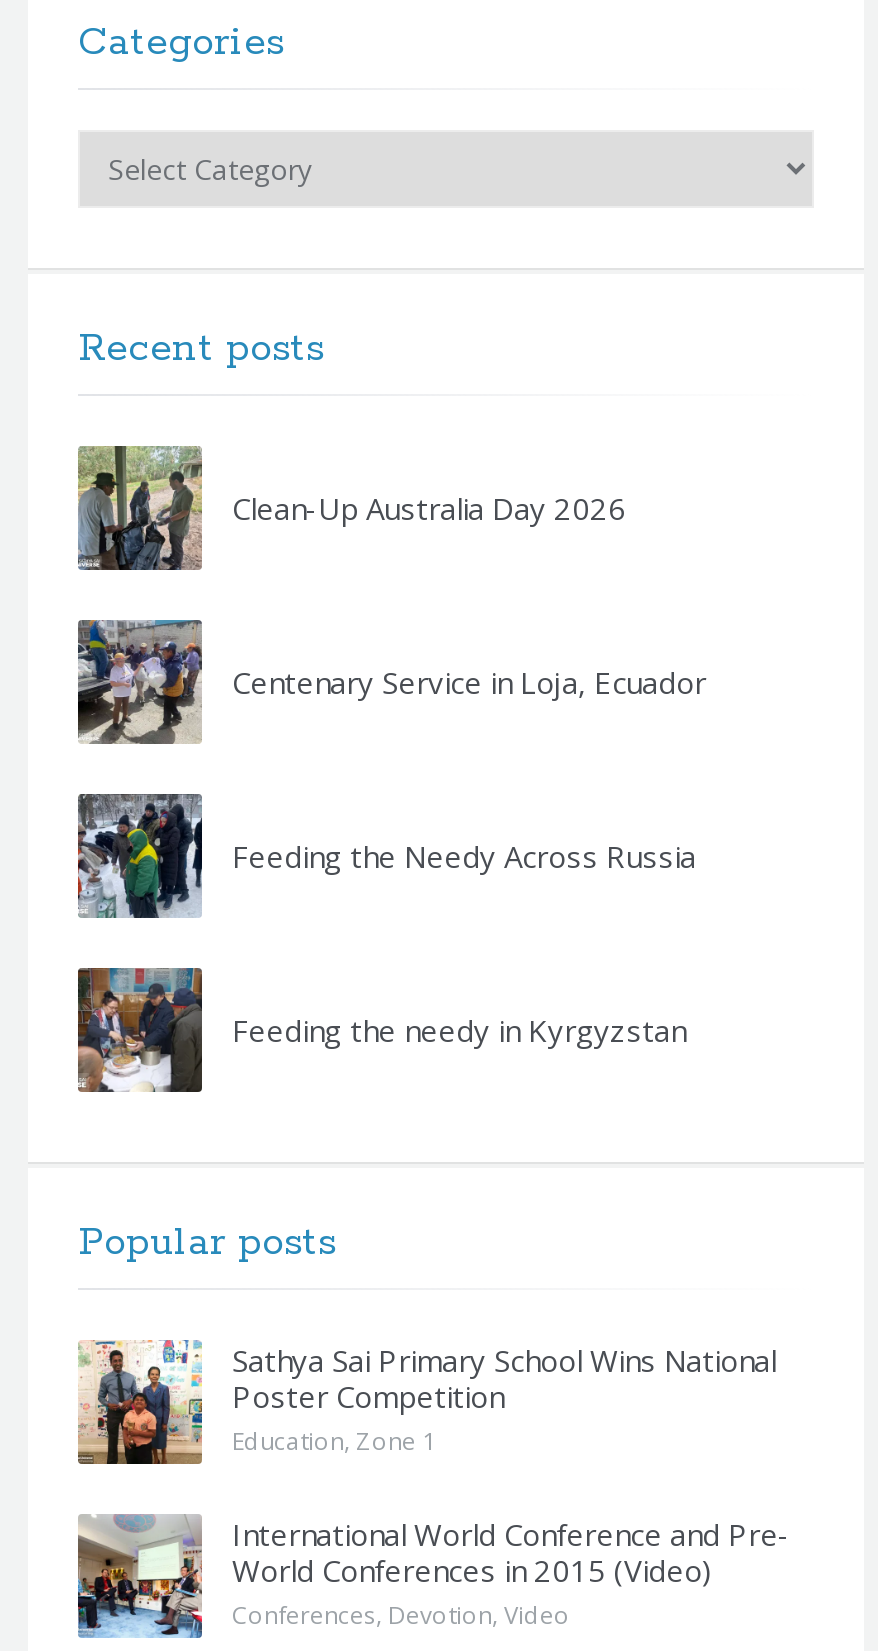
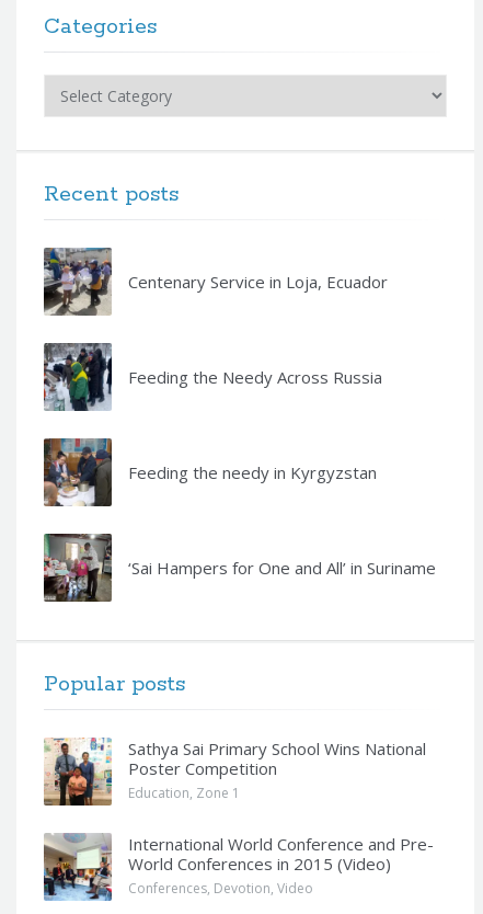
- [image]
- Clean-Up Australia Day 2026

moved up: [image] | Centenary Service in Loja, Ecuador | Feeding the Needy Across Russia | Feeding the needy in Kyrgyzstan

+ [image]
+ ‘Sai Hampers for One and All’ in Suriname
